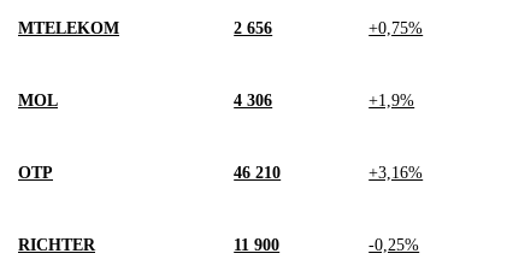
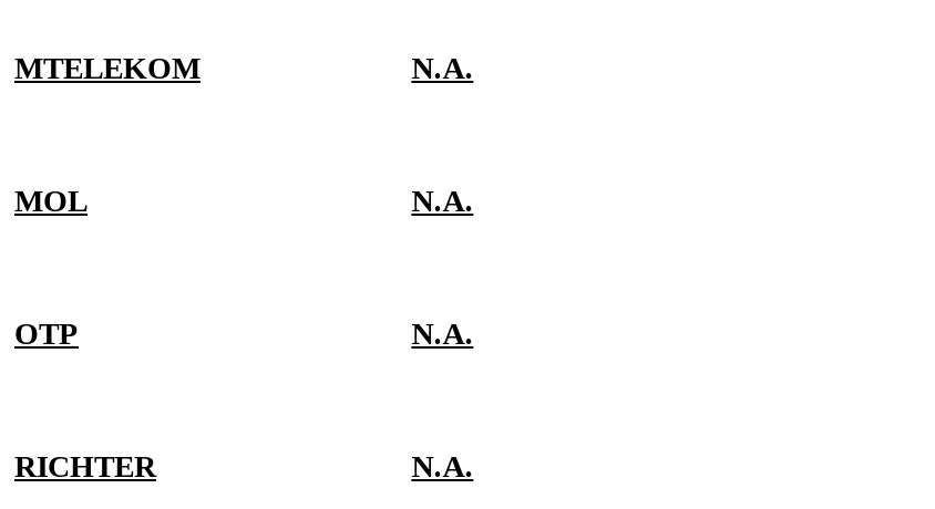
- 2 656
- +0,75%
+ N.A.

- 4 306
- +1,9%
+ N.A.

- 46 210
- +3,16%
+ N.A.

- 11 900
- -0,25%
+ N.A.
